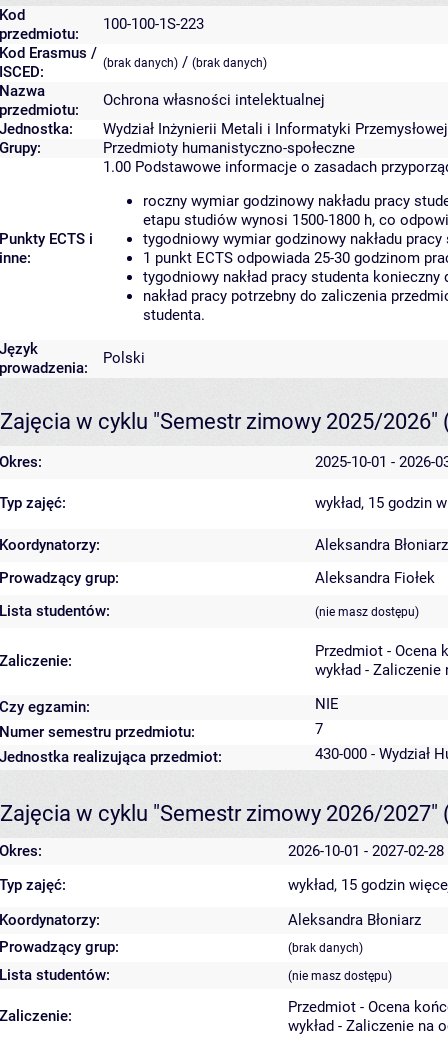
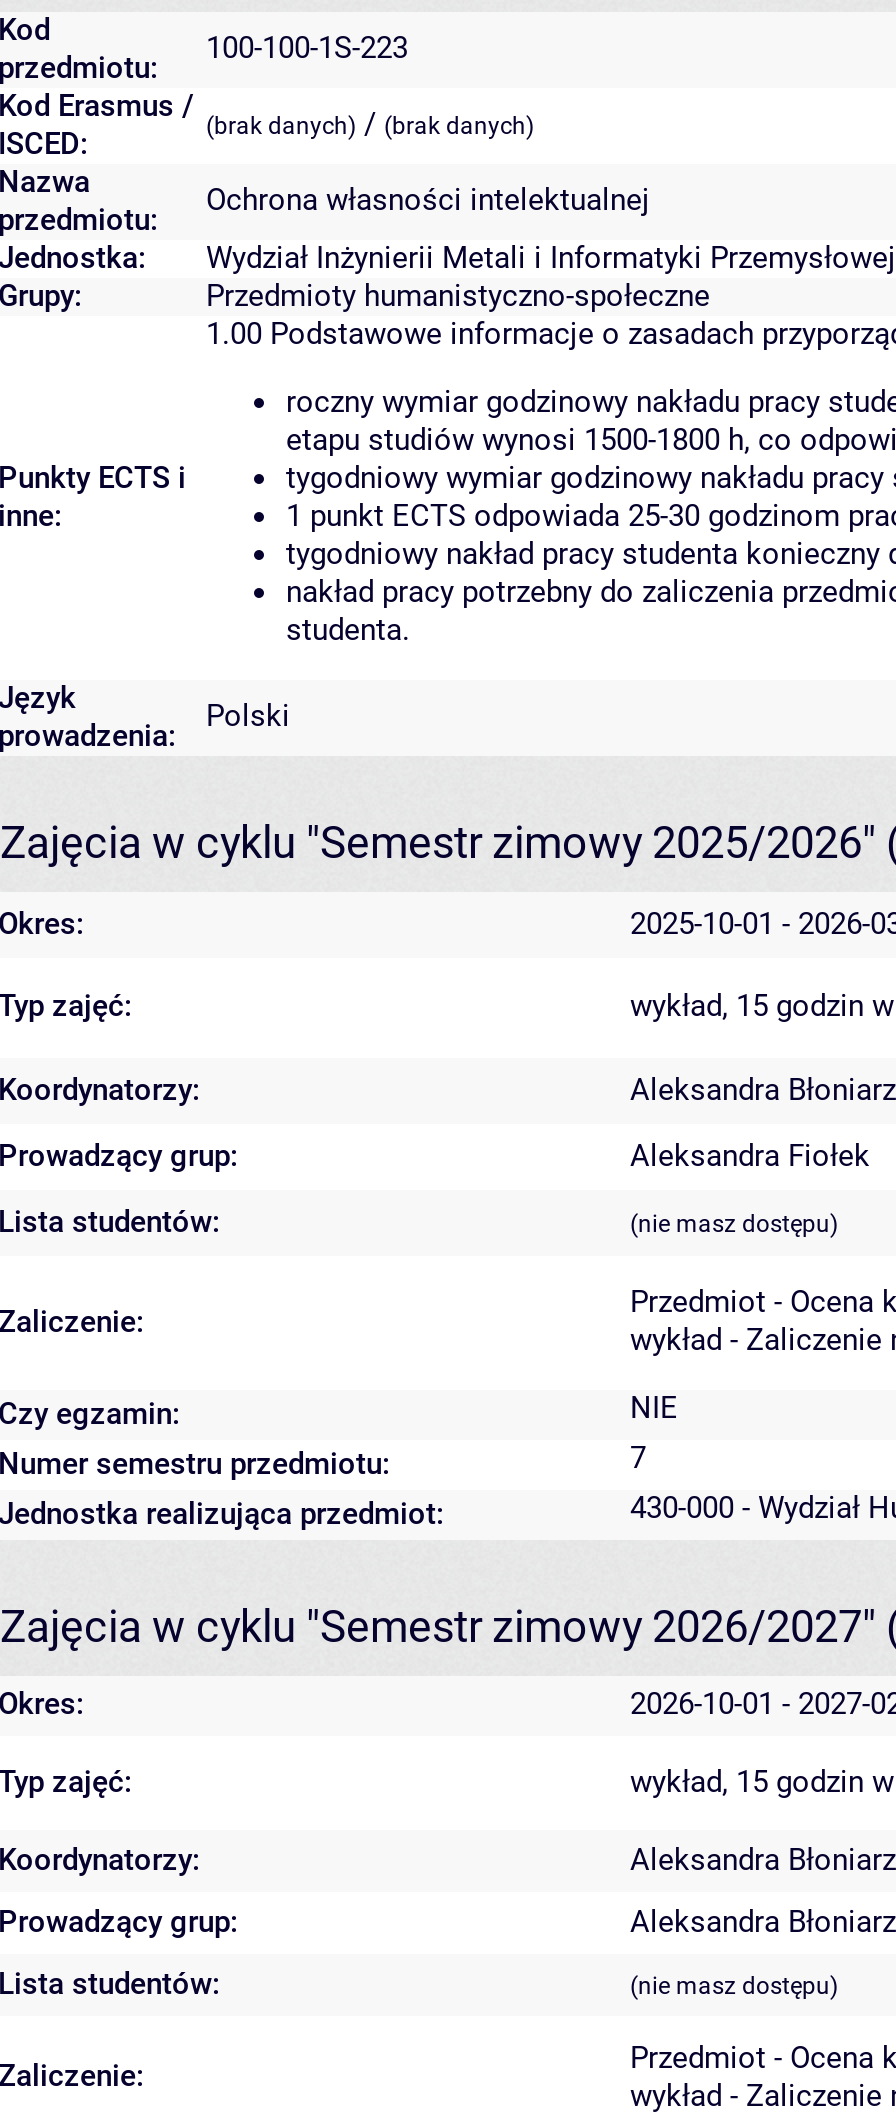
- (brak danych)
+ Aleksandra Błoniarz
